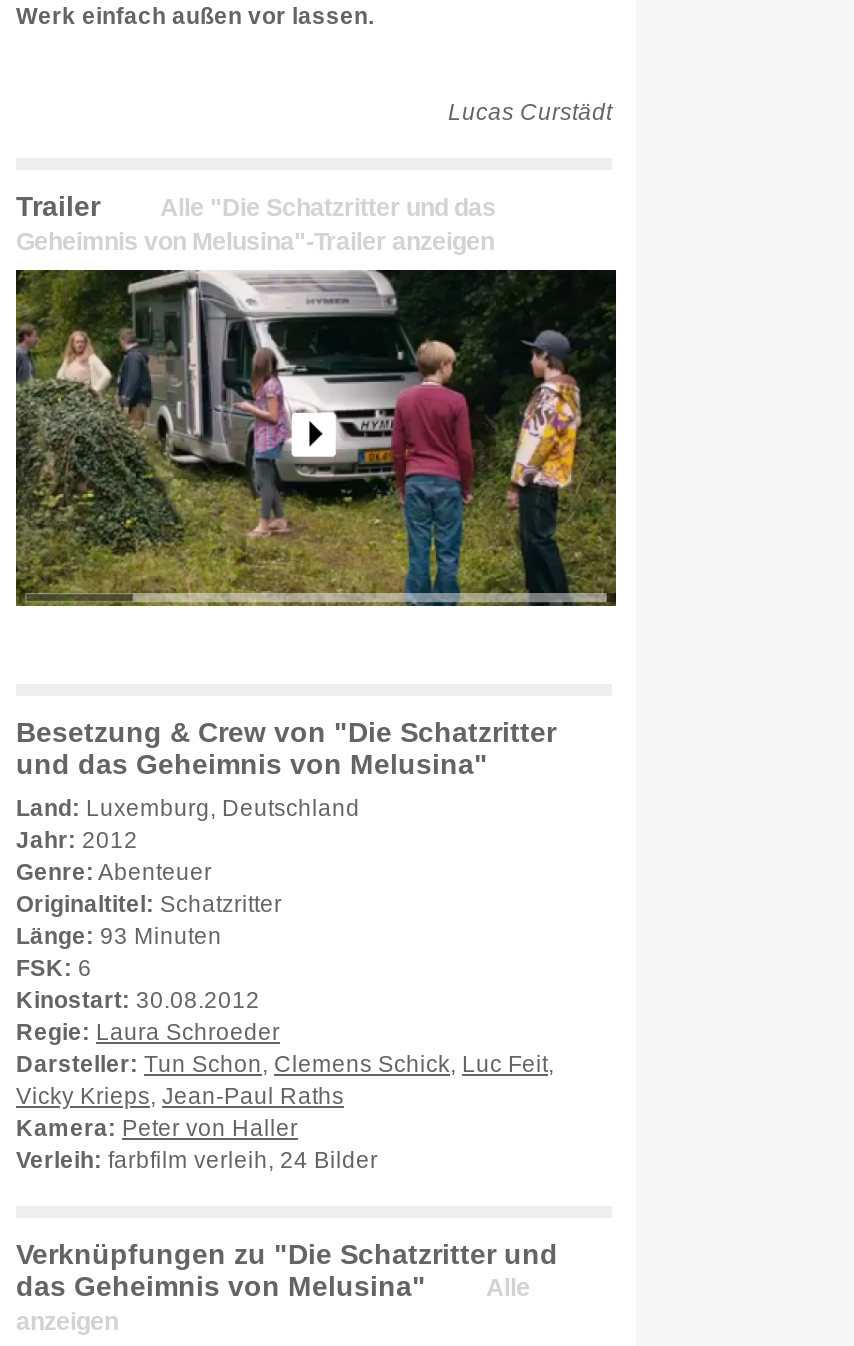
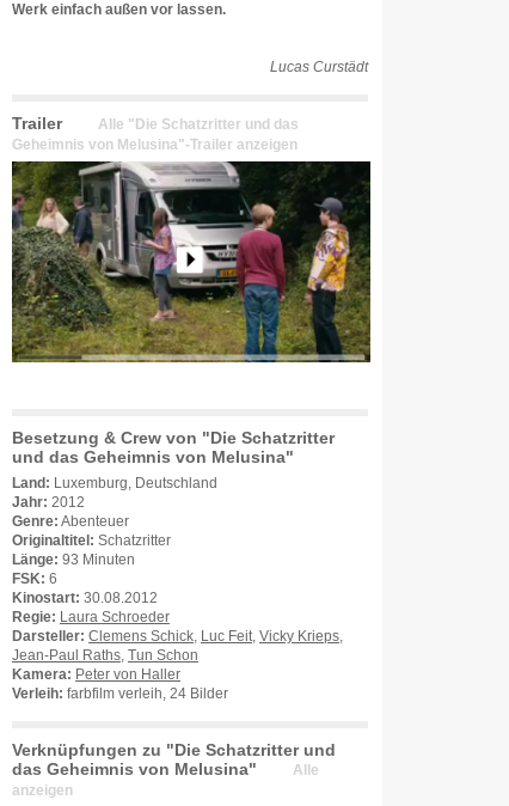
- Darsteller: Tun Schon, Clemens Schick, Luc Feit,
- Vicky Krieps, Jean-Paul Raths
+ Darsteller: Clemens Schick, Luc Feit, Vicky Krieps,
+ Jean-Paul Raths, Tun Schon
